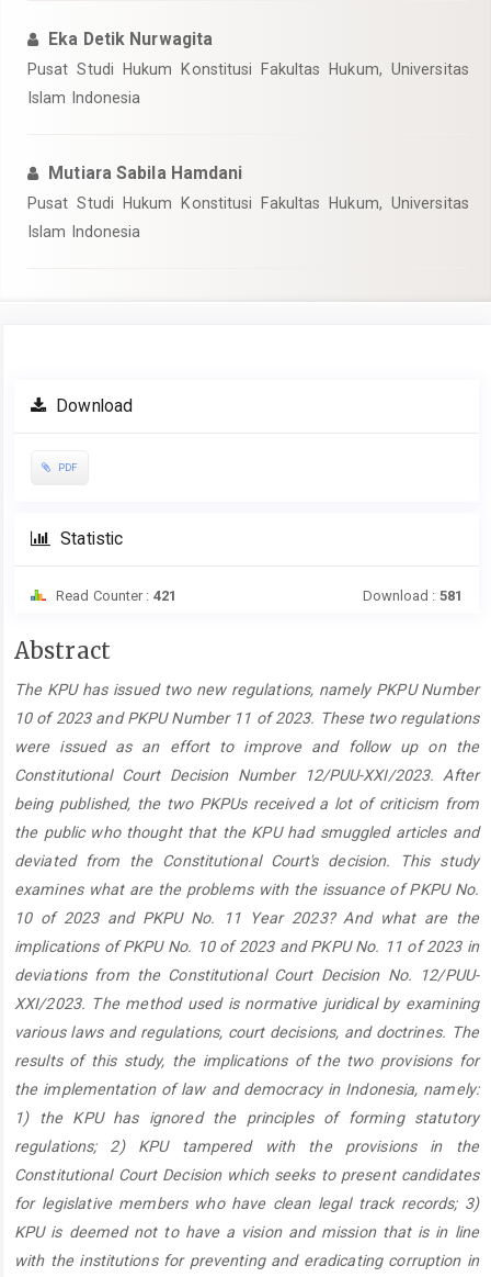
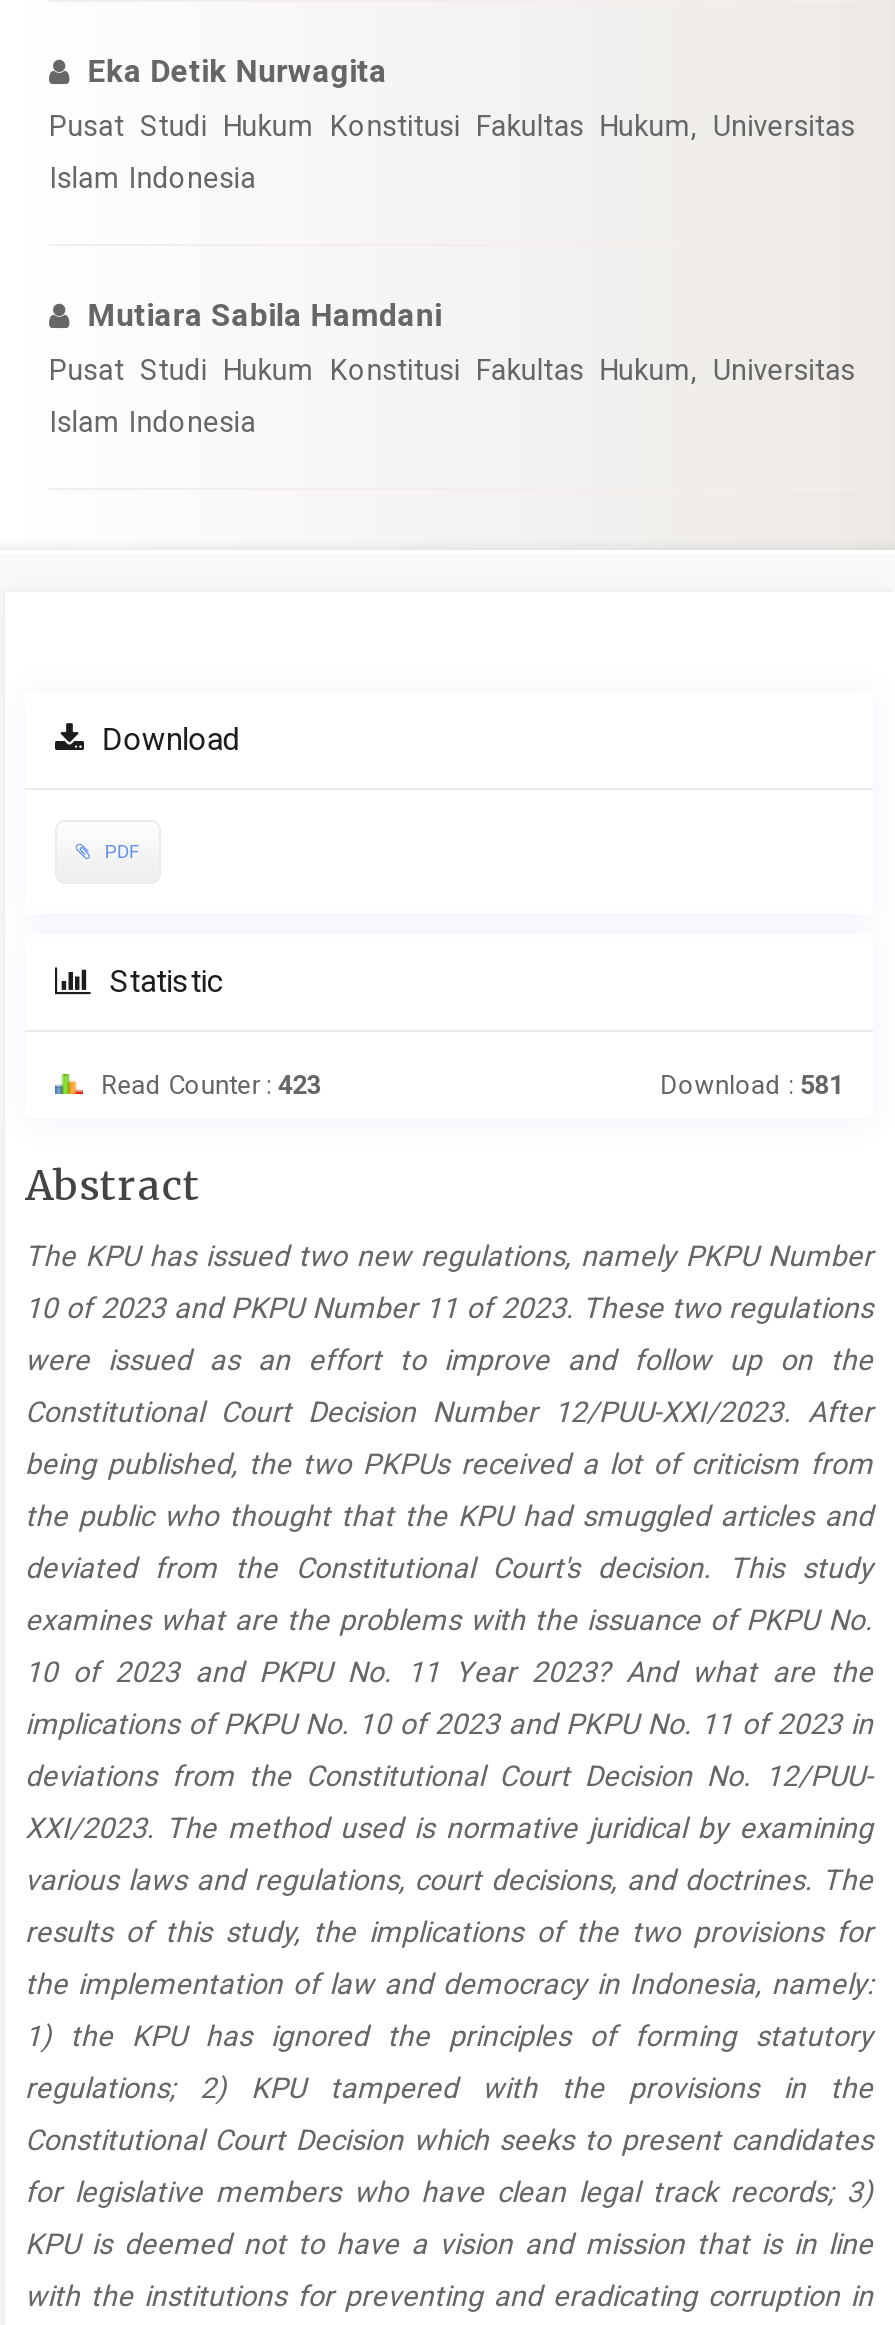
- Read Counter : 421
+ Read Counter : 423
